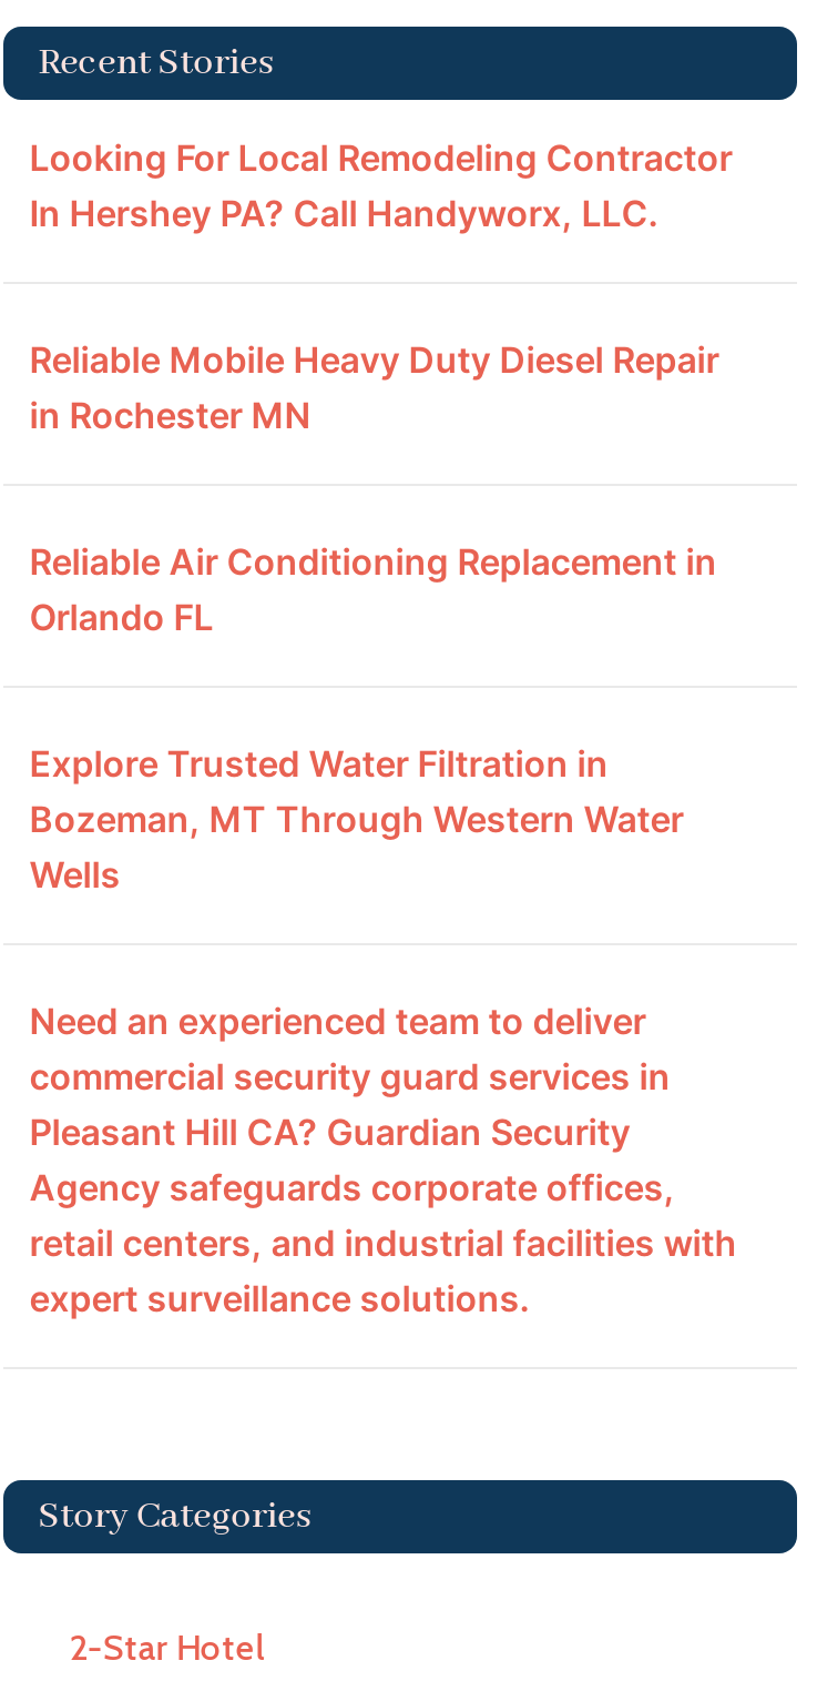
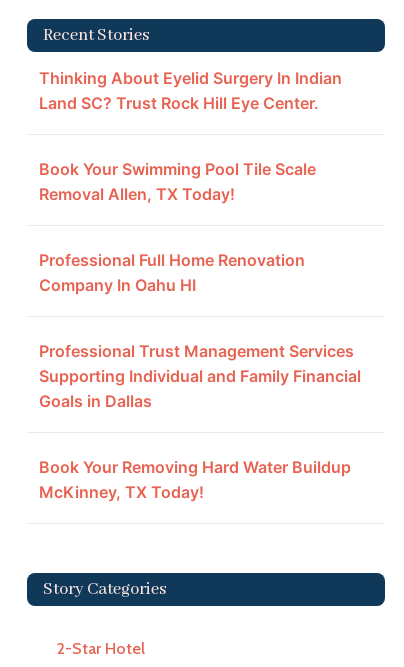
- Looking For Local Remodeling Contractor
- In Hershey PA? Call Handyworx, LLC.
+ Thinking About Eyelid Surgery In Indian
+ Land SC? Trust Rock Hill Eye Center.

- Reliable Mobile Heavy Duty Diesel Repair
- in Rochester MN
+ Book Your Swimming Pool Tile Scale
+ Removal Allen, TX Today!

- Reliable Air Conditioning Replacement in
- Orlando FL
+ Professional Full Home Renovation
+ Company In Oahu HI

- Explore Trusted Water Filtration in
- Bozeman, MT Through Western Water
- Wells
+ Professional Trust Management Services
+ Supporting Individual and Family Financial
+ Goals in Dallas

- Need an experienced team to deliver
- commercial security guard services in
- Pleasant Hill CA? Guardian Security
- Agency safeguards corporate offices,
- retail centers, and industrial facilities with
- expert surveillance solutions.
+ Book Your Removing Hard Water Buildup
+ McKinney, TX Today!
